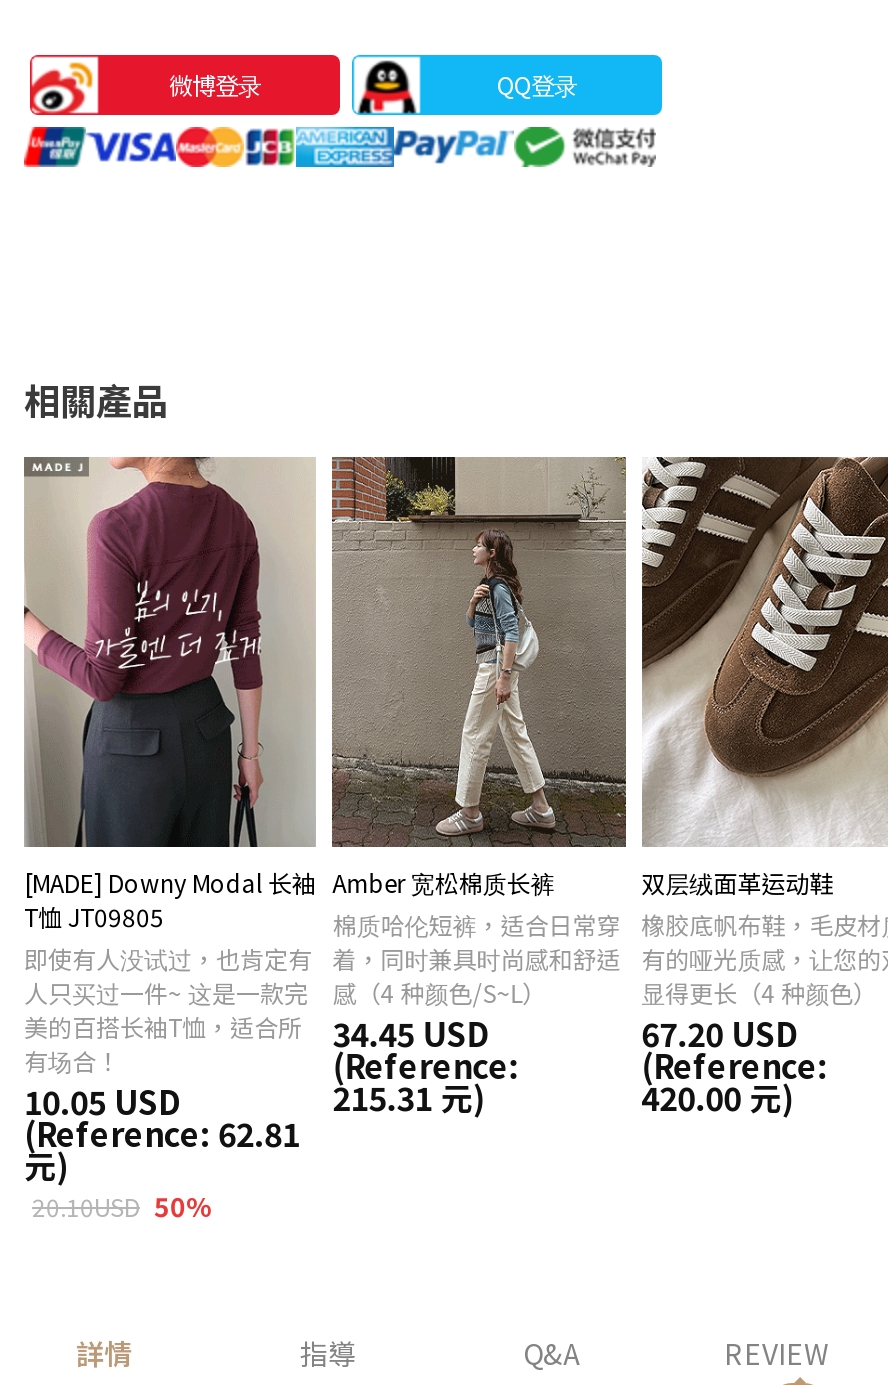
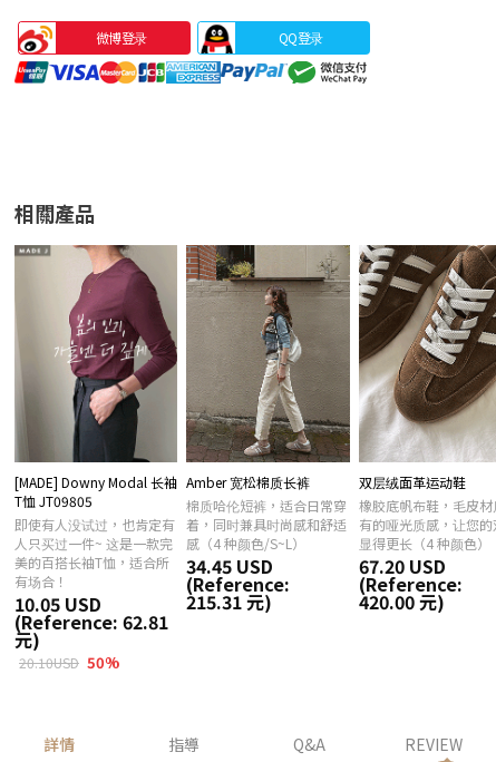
- [image]
+ [image]
